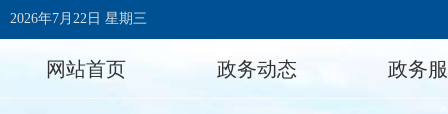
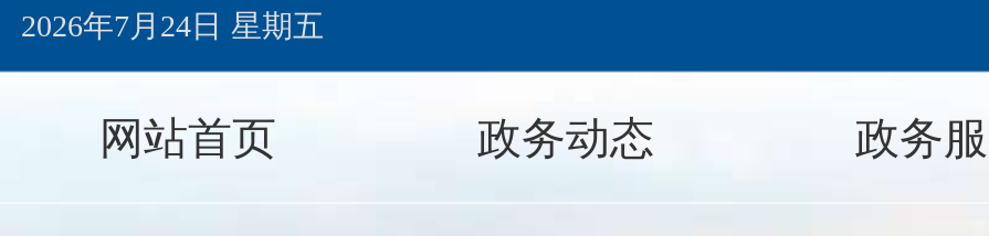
- 2026年7月22日 星期三
+ 2026年7月24日 星期五
